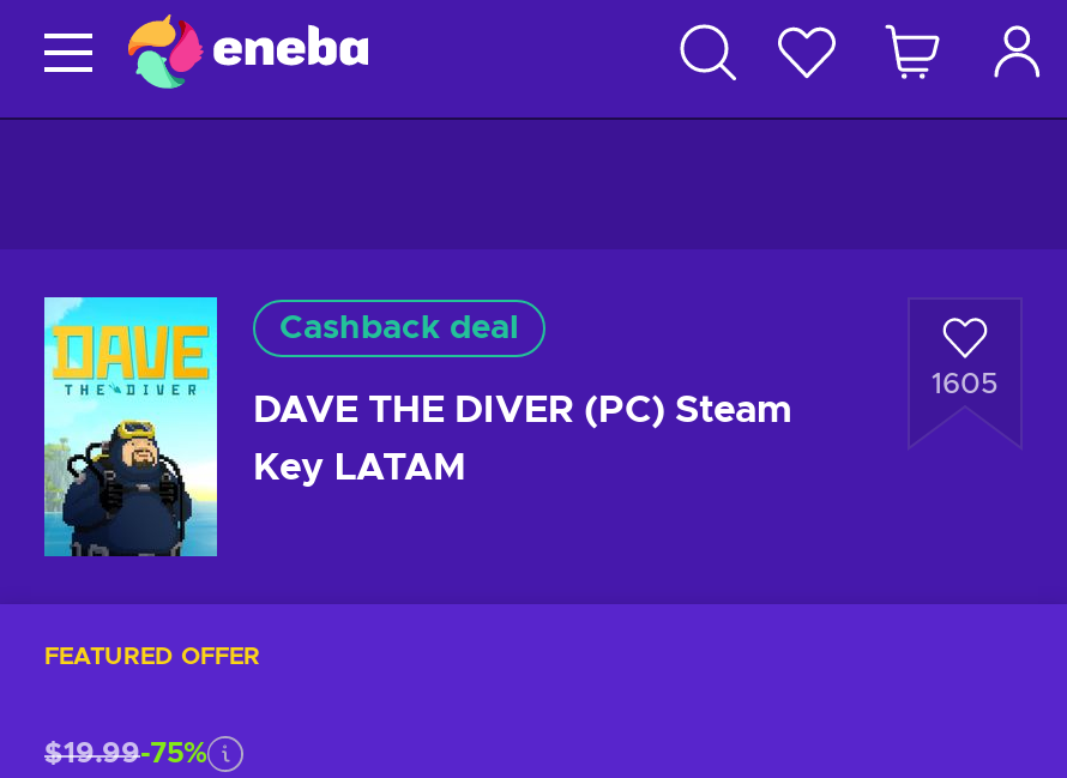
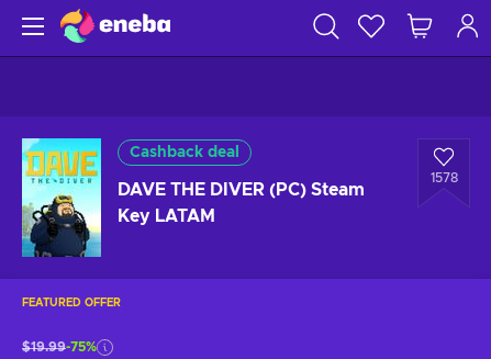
- 1605
+ 1578
